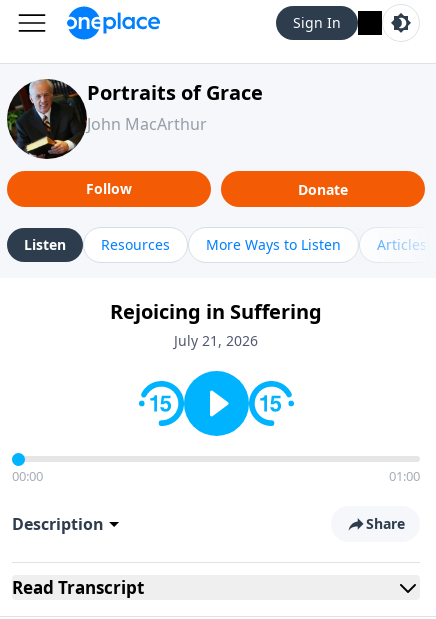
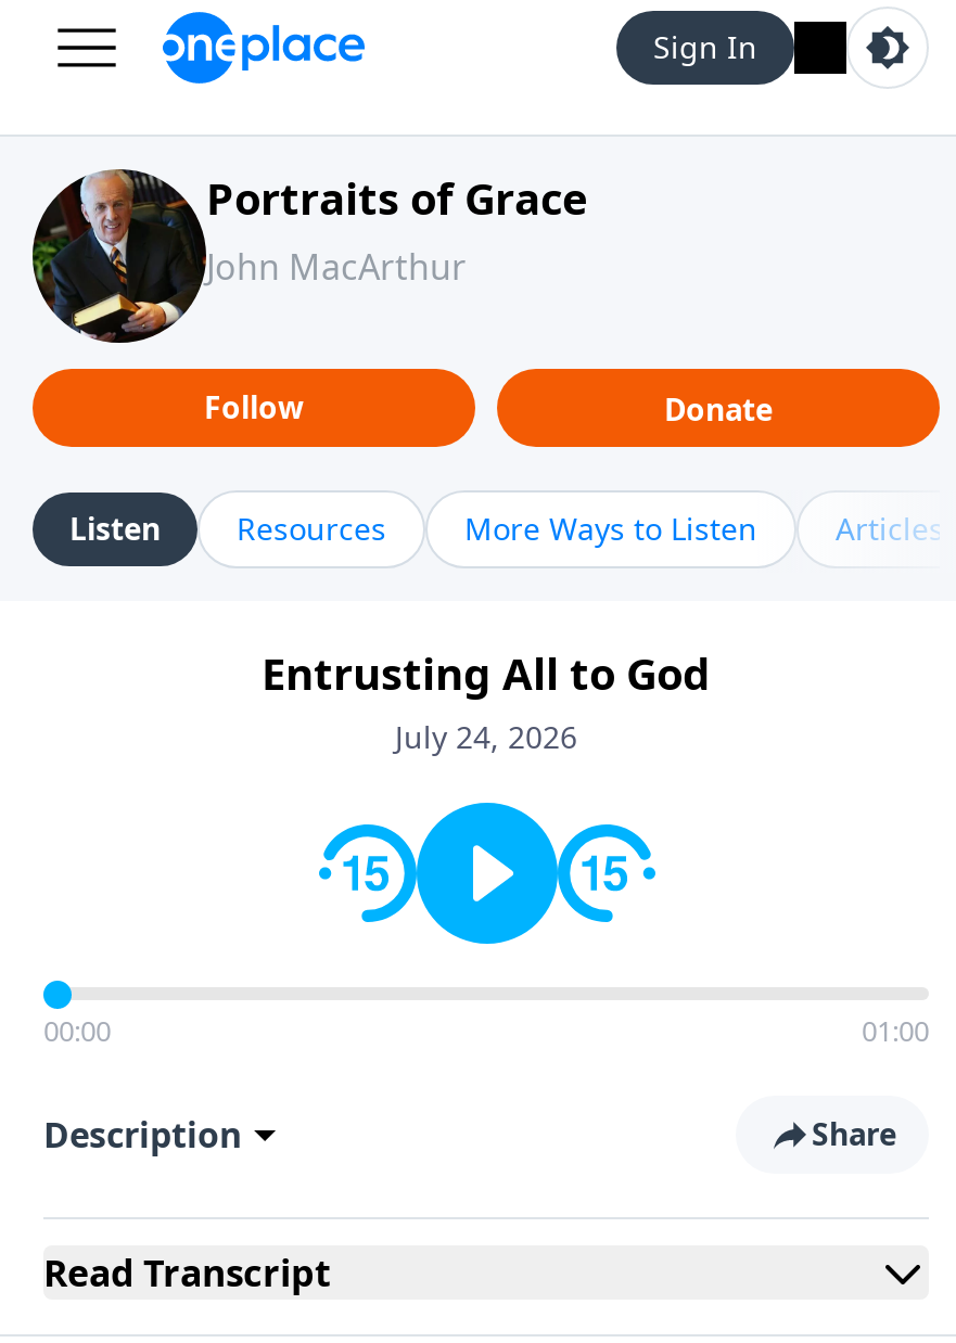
- Rejoicing in Suffering
- July 21, 2026
+ Entrusting All to God
+ July 24, 2026
